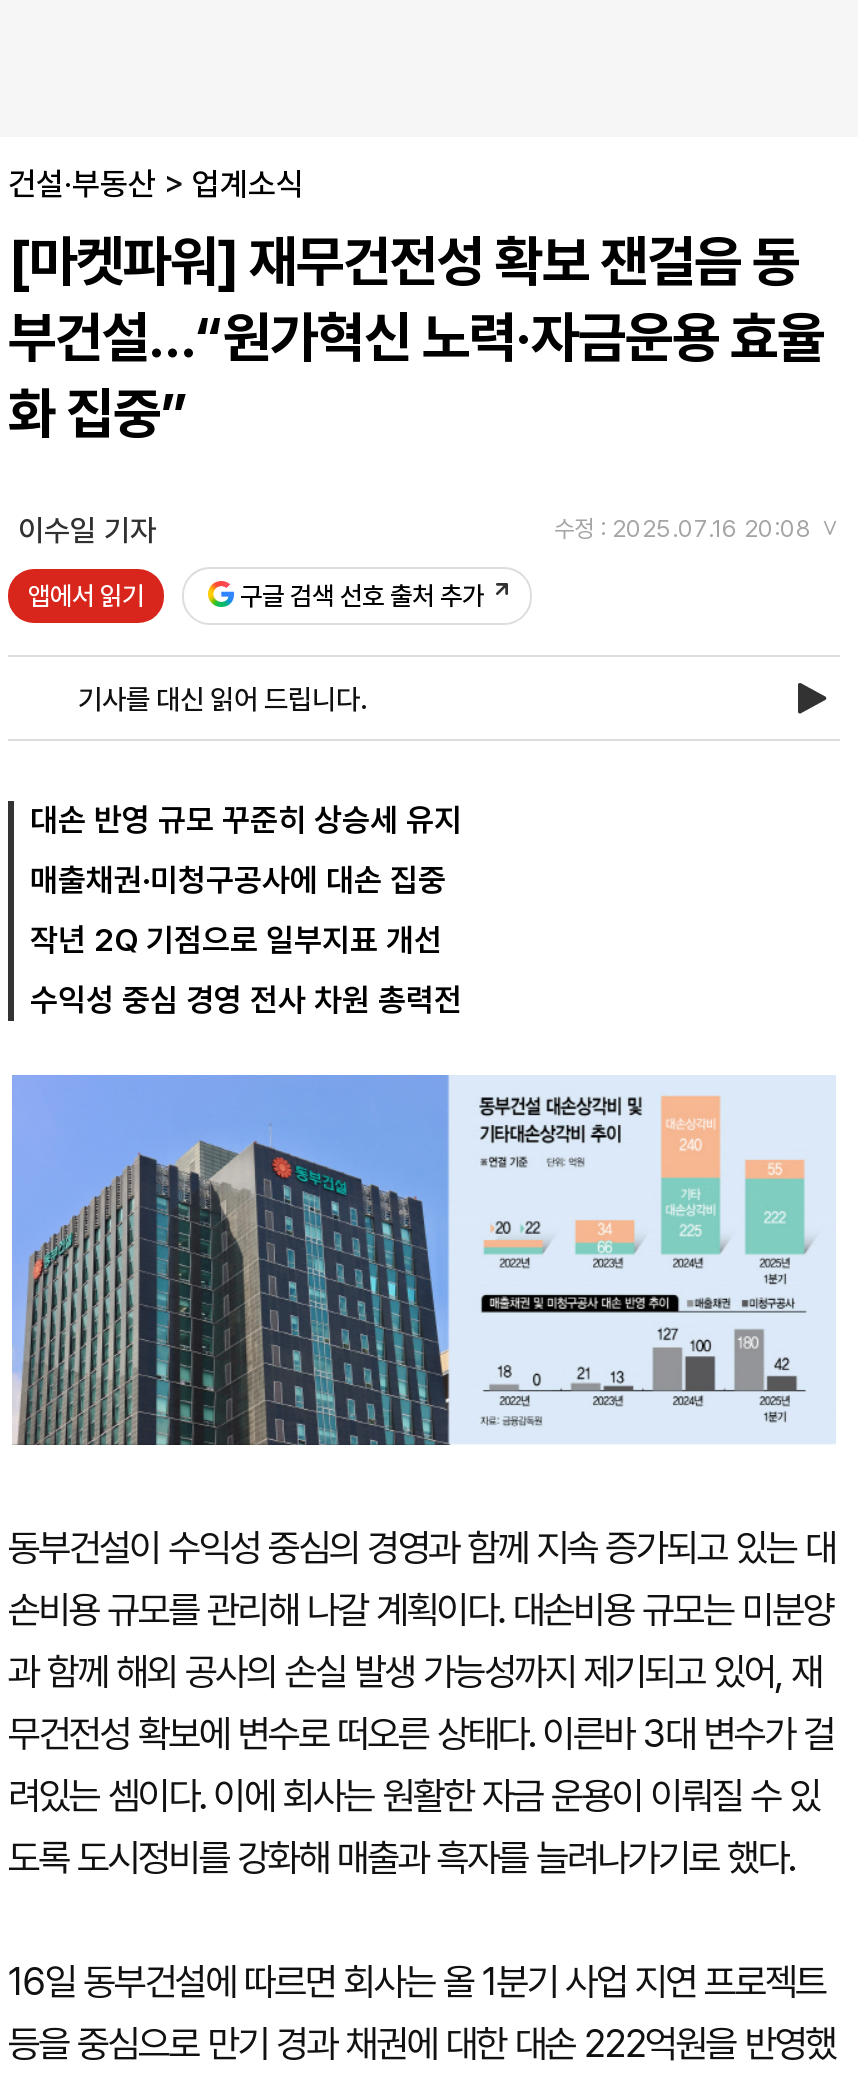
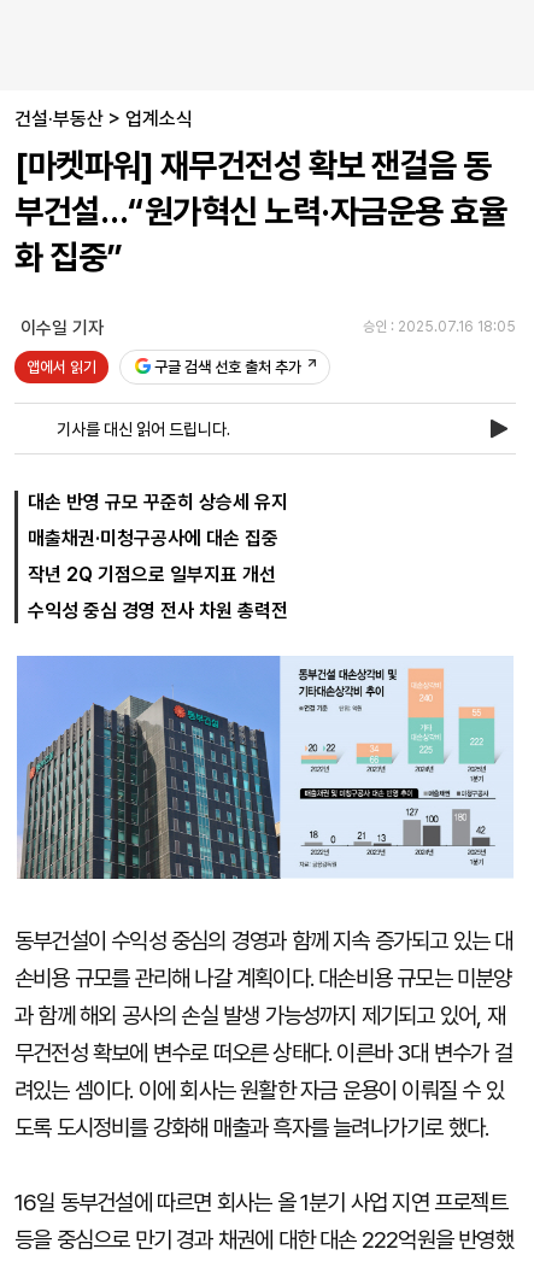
- 수정 : 2025.07.16 20:08
+ 승인 : 2025.07.16 18:05
